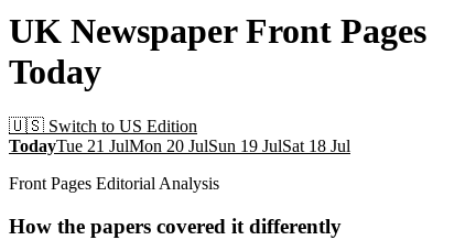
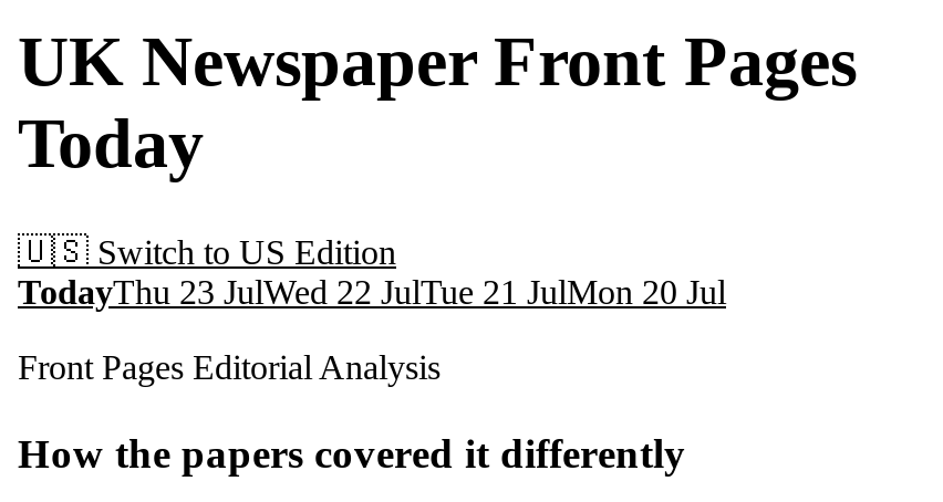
- TodayTue 21 JulMon 20 JulSun 19 JulSat 18 Jul
+ TodayThu 23 JulWed 22 JulTue 21 JulMon 20 Jul
